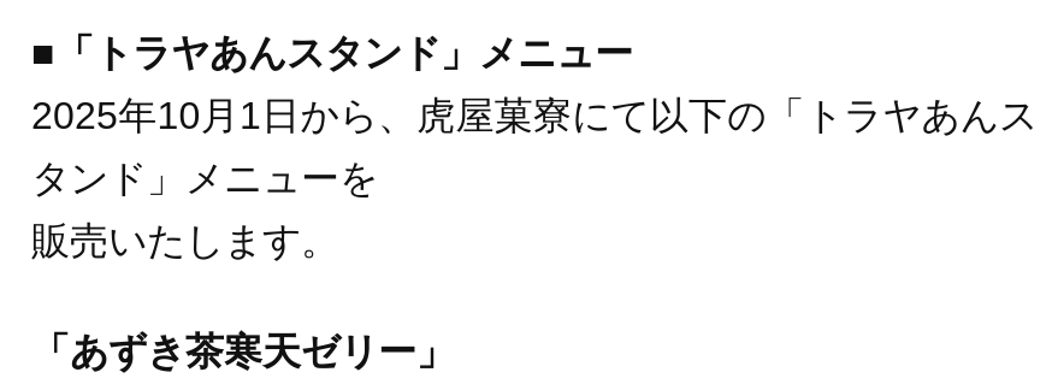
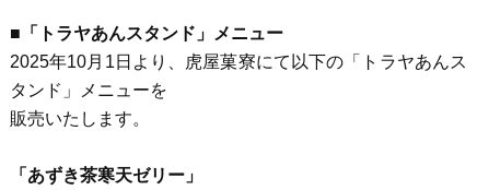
- 2025年10月1日から、虎屋菓寮にて以下の「トラヤあんス
+ 2025年10月1日より、虎屋菓寮にて以下の「トラヤあんス
